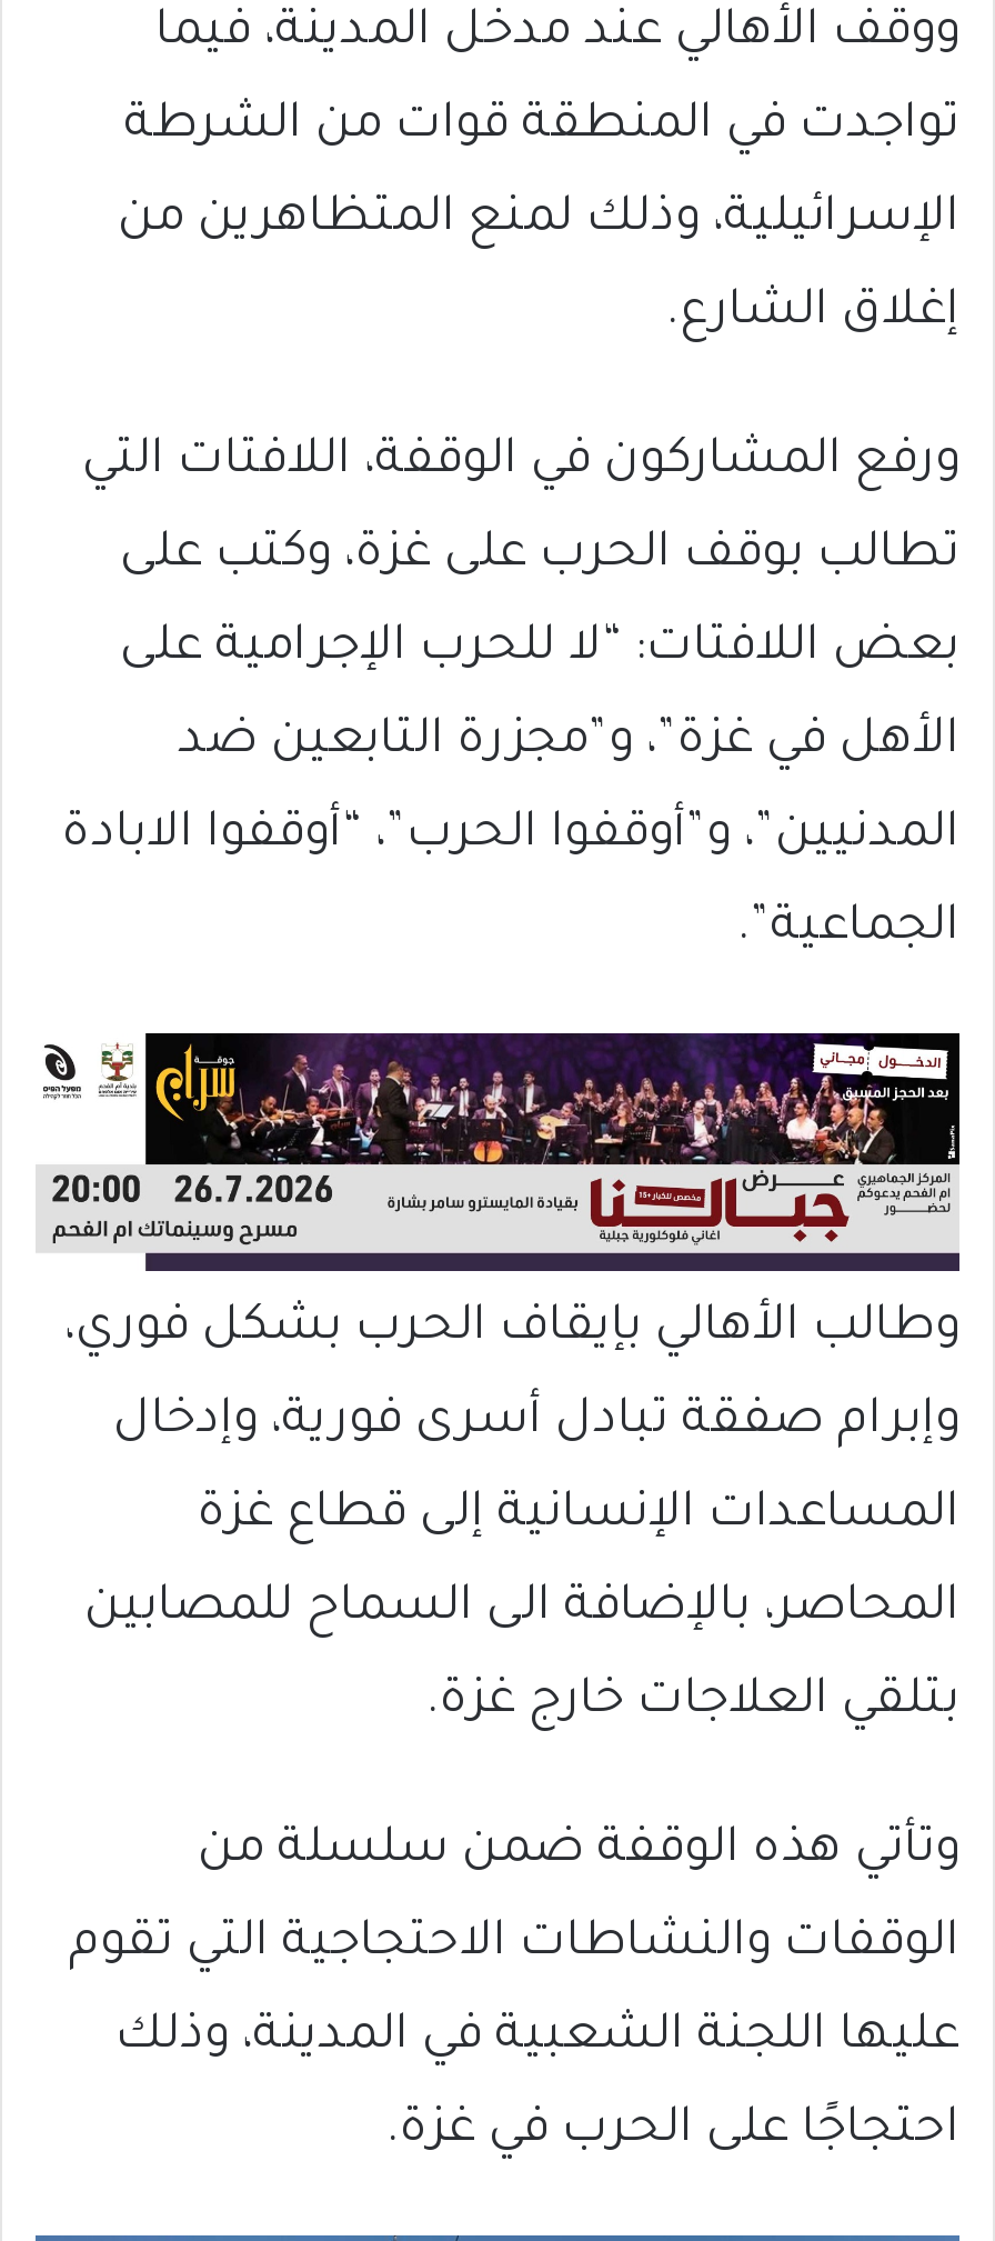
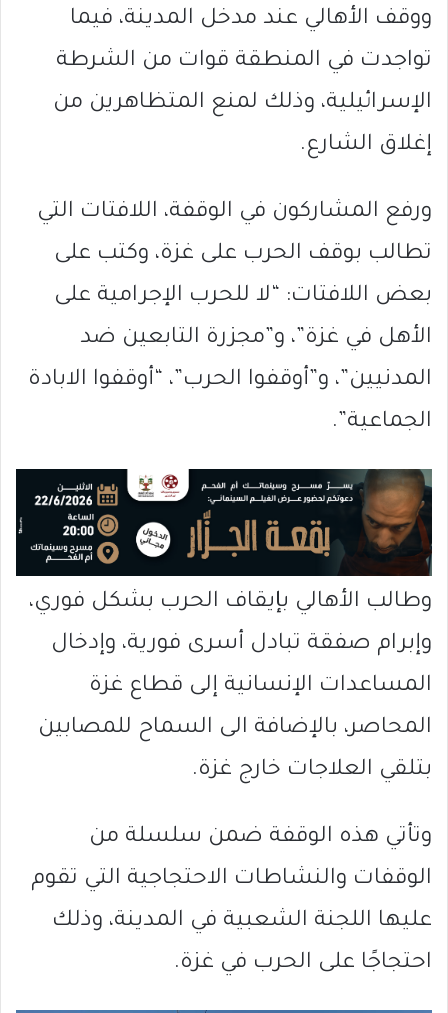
- [image]
+ [image]
